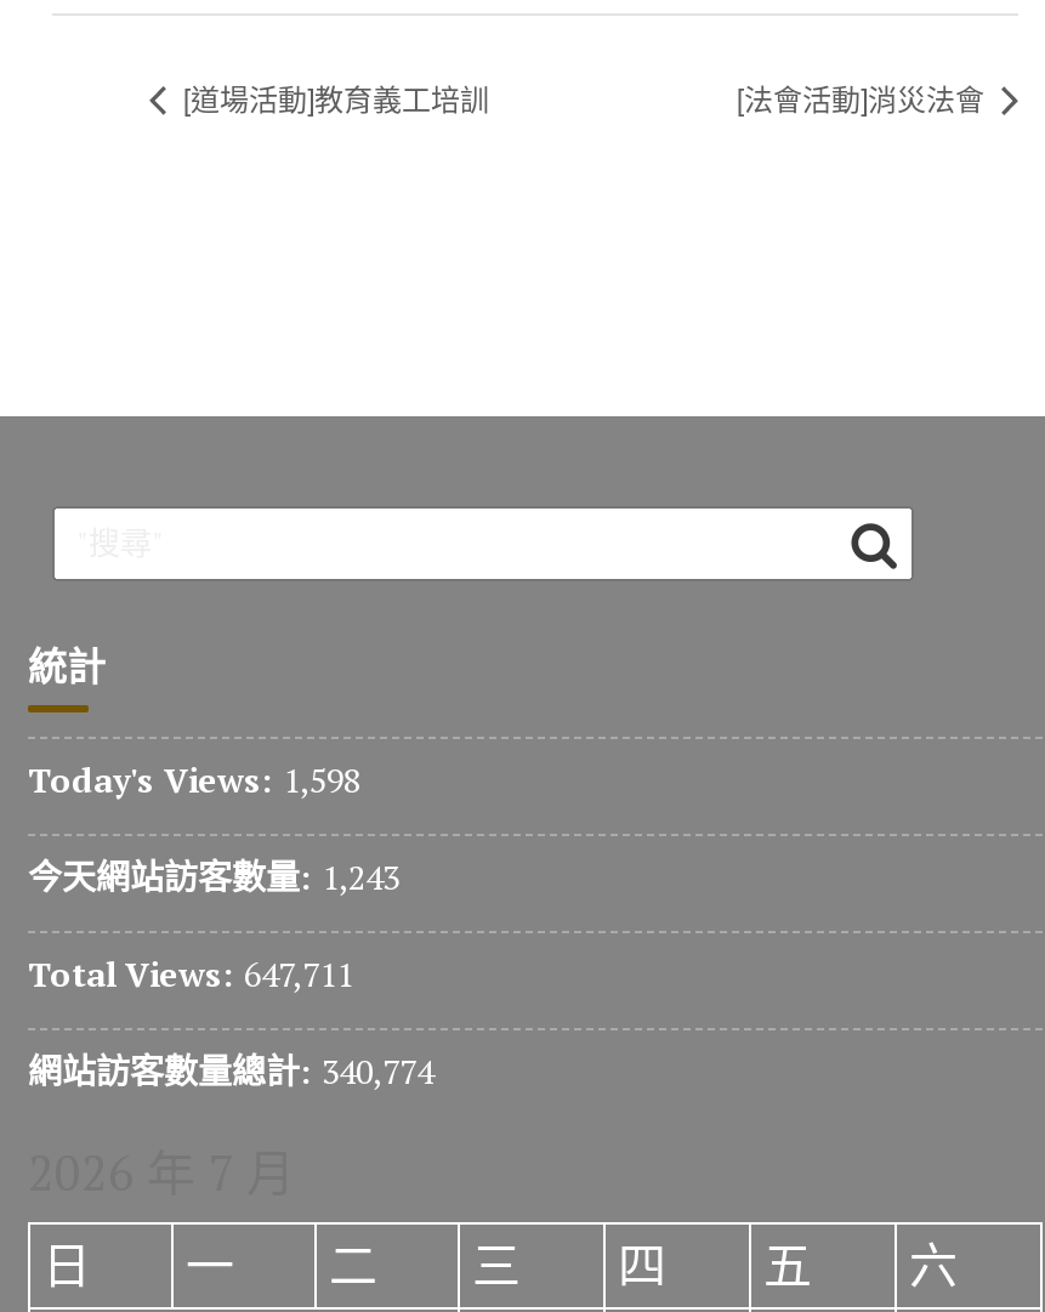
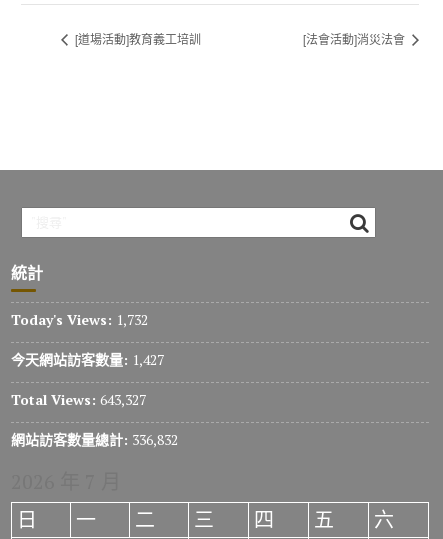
- Today's Views: 1,598
+ Today's Views: 1,732

- 今天網站訪客數量: 1,243
+ 今天網站訪客數量: 1,427

- Total Views: 647,711
+ Total Views: 643,327

- 網站訪客數量總計: 340,774
+ 網站訪客數量總計: 336,832
